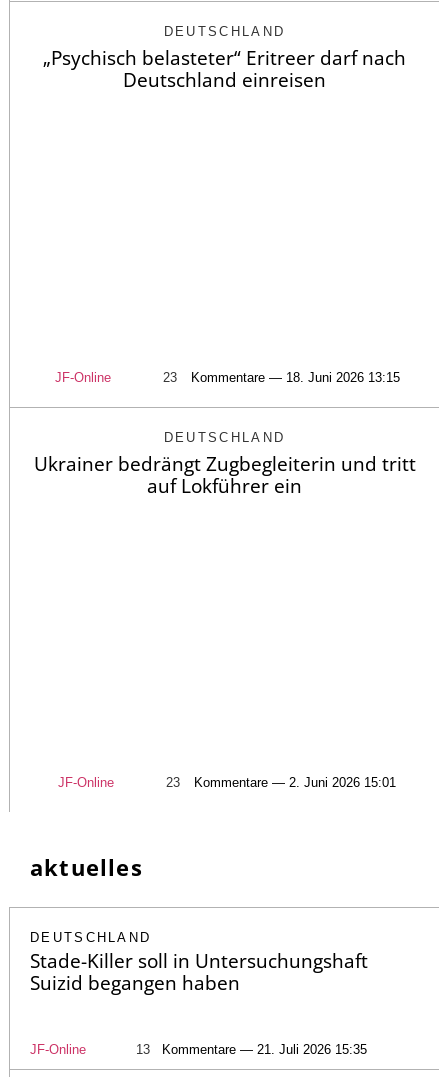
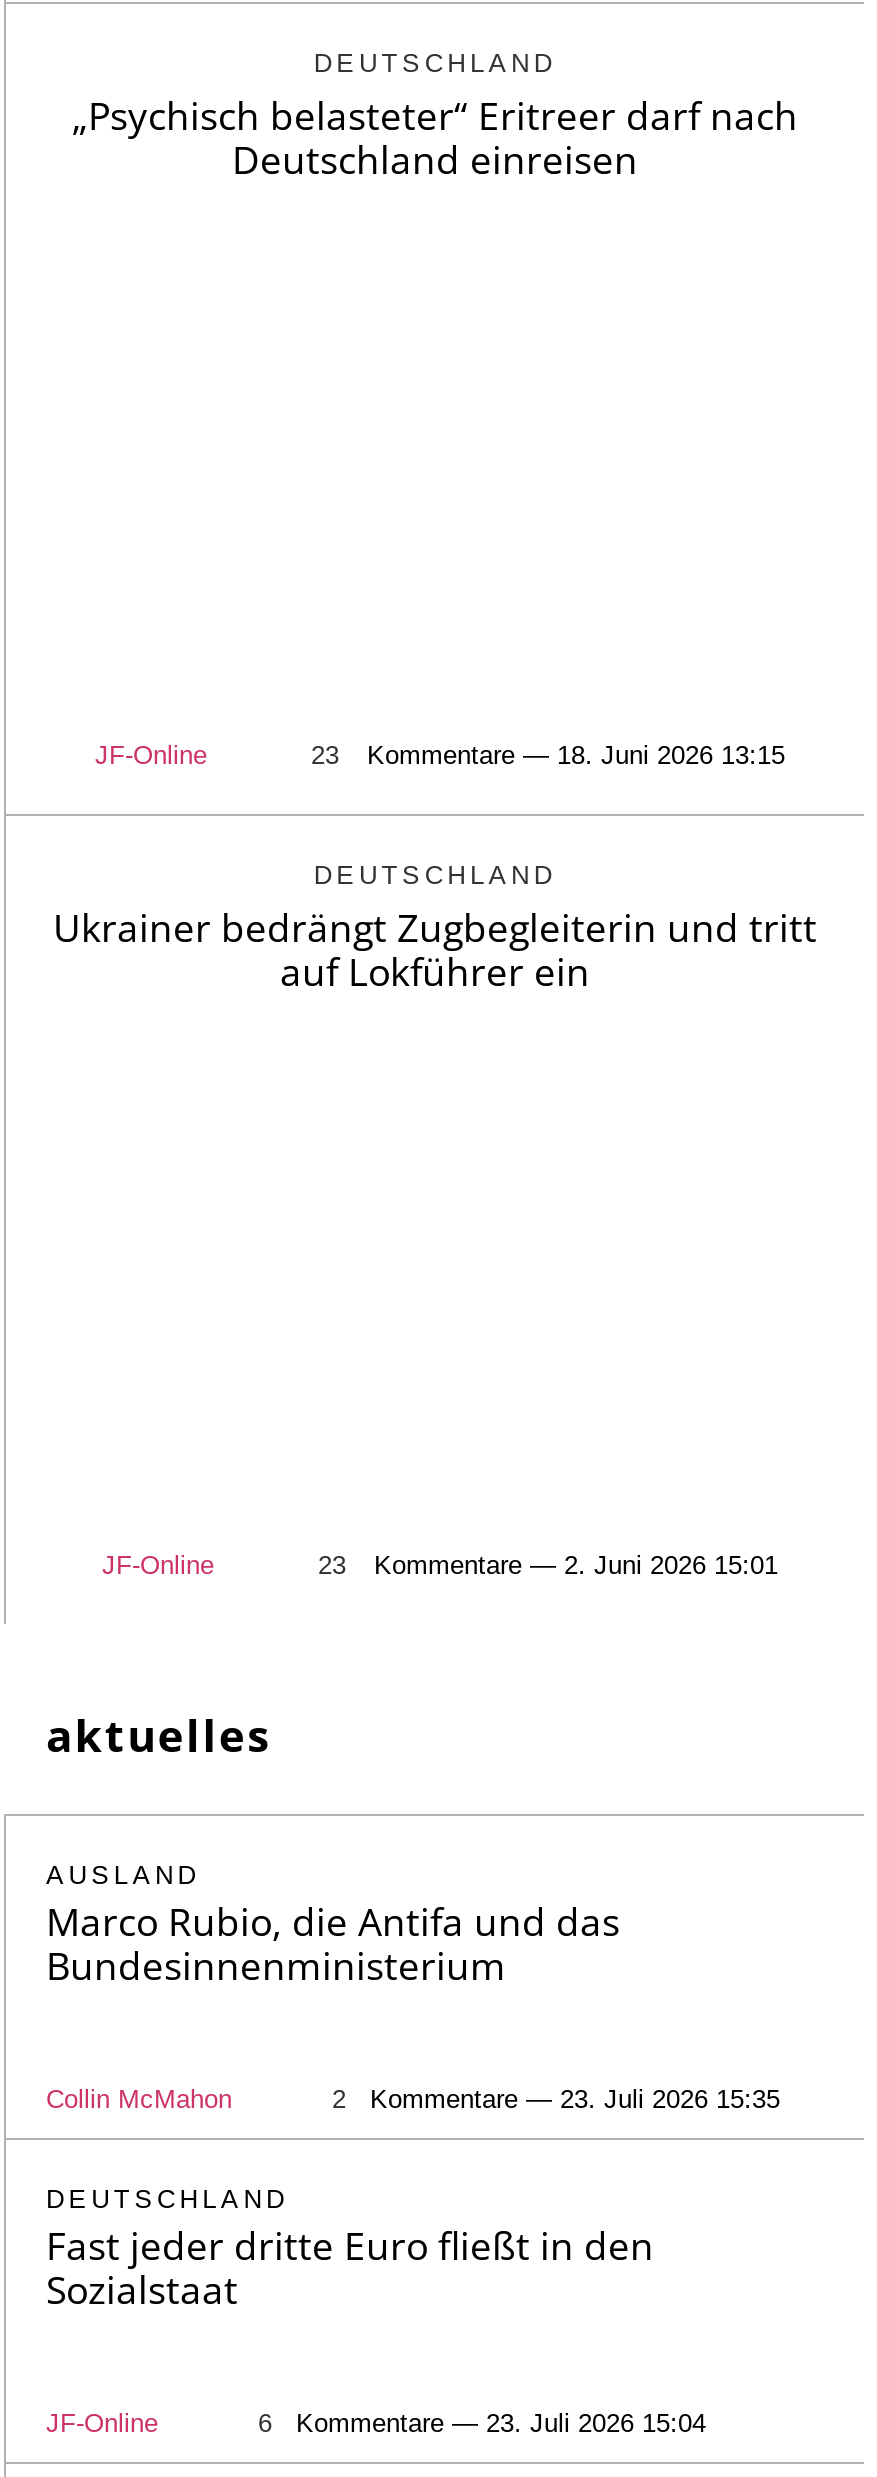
+ AUSLAND
+ Marco Rubio, die Antifa und das
+ Bundesinnenministerium
+ Collin McMahon
+ 2
+ Kommentare — 23. Juli 2026 15:35

- Stade-Killer soll in Untersuchungshaft
- Suizid begangen haben
+ Fast jeder dritte Euro fließt in den
+ Sozialstaat

- 13
+ 6

- Kommentare — 21. Juli 2026 15:35
+ Kommentare — 23. Juli 2026 15:04
